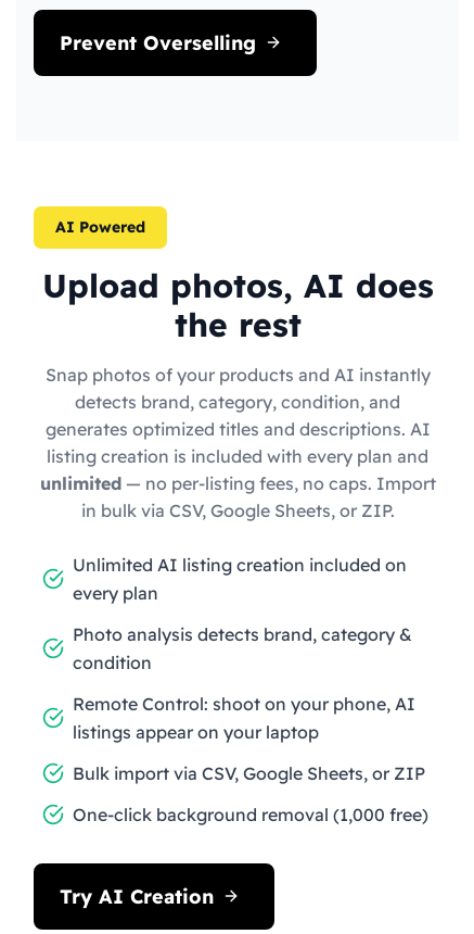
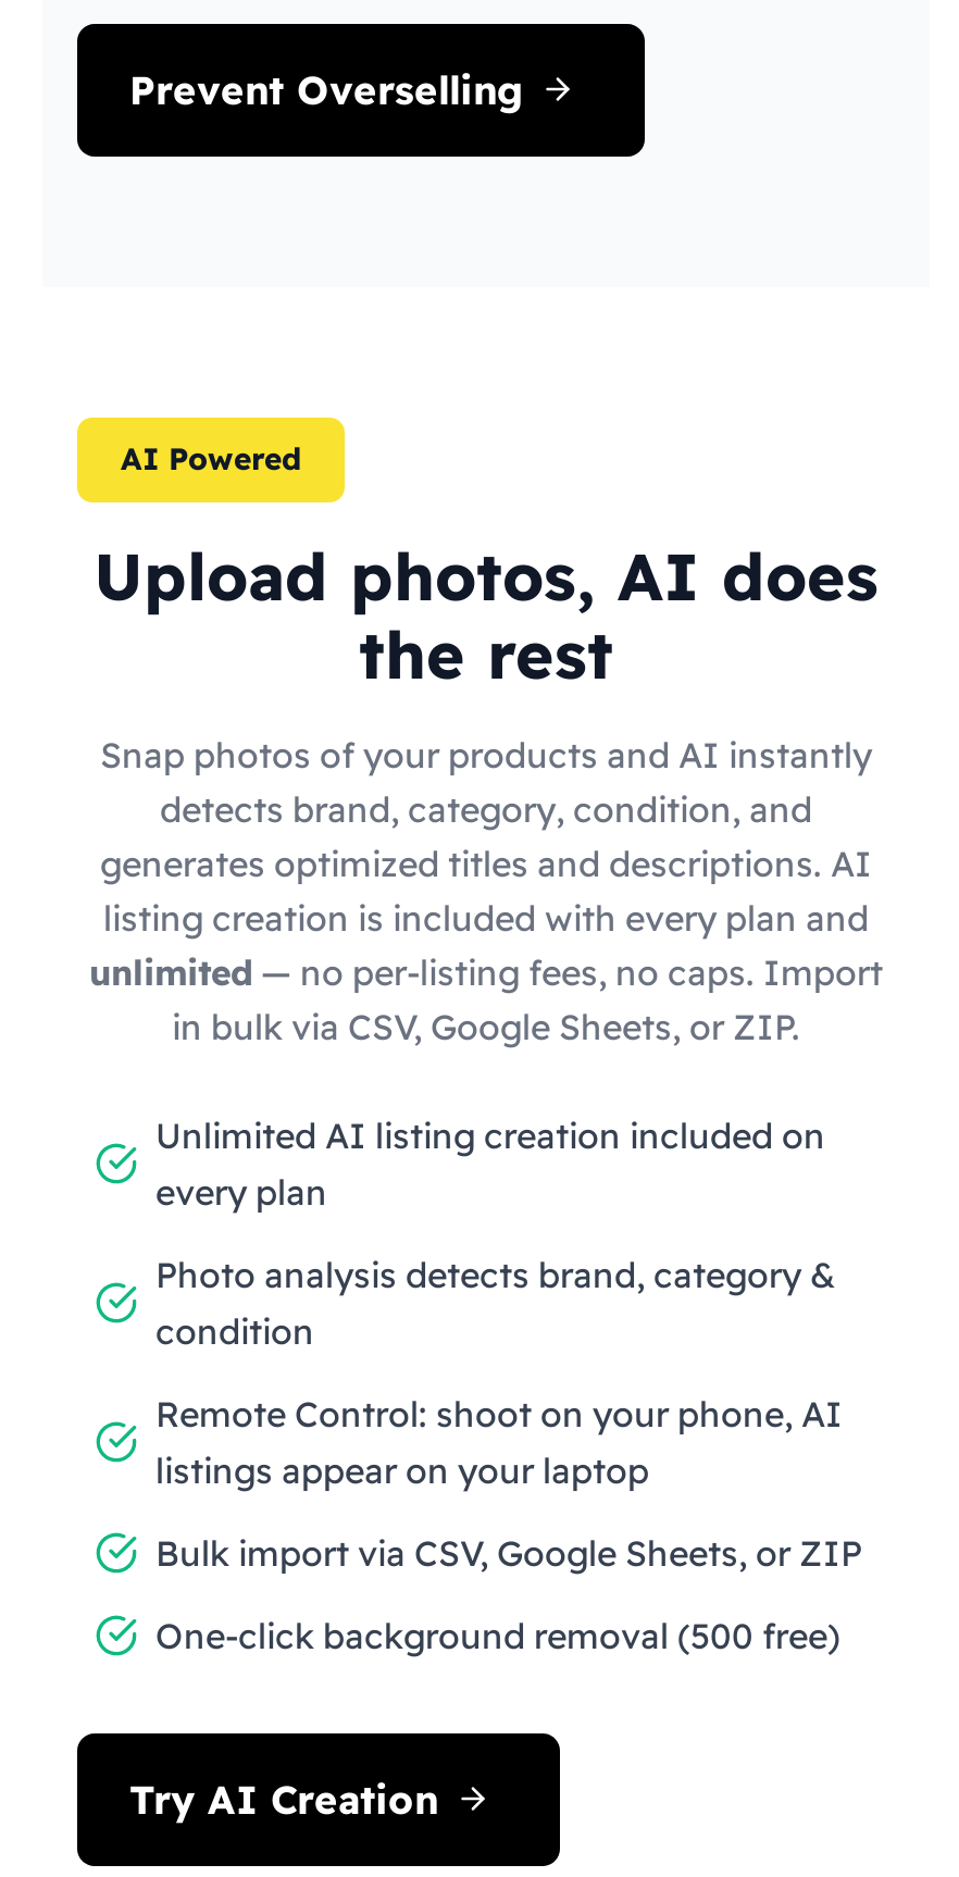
- One-click background removal (1,000 free)
+ One-click background removal (500 free)
